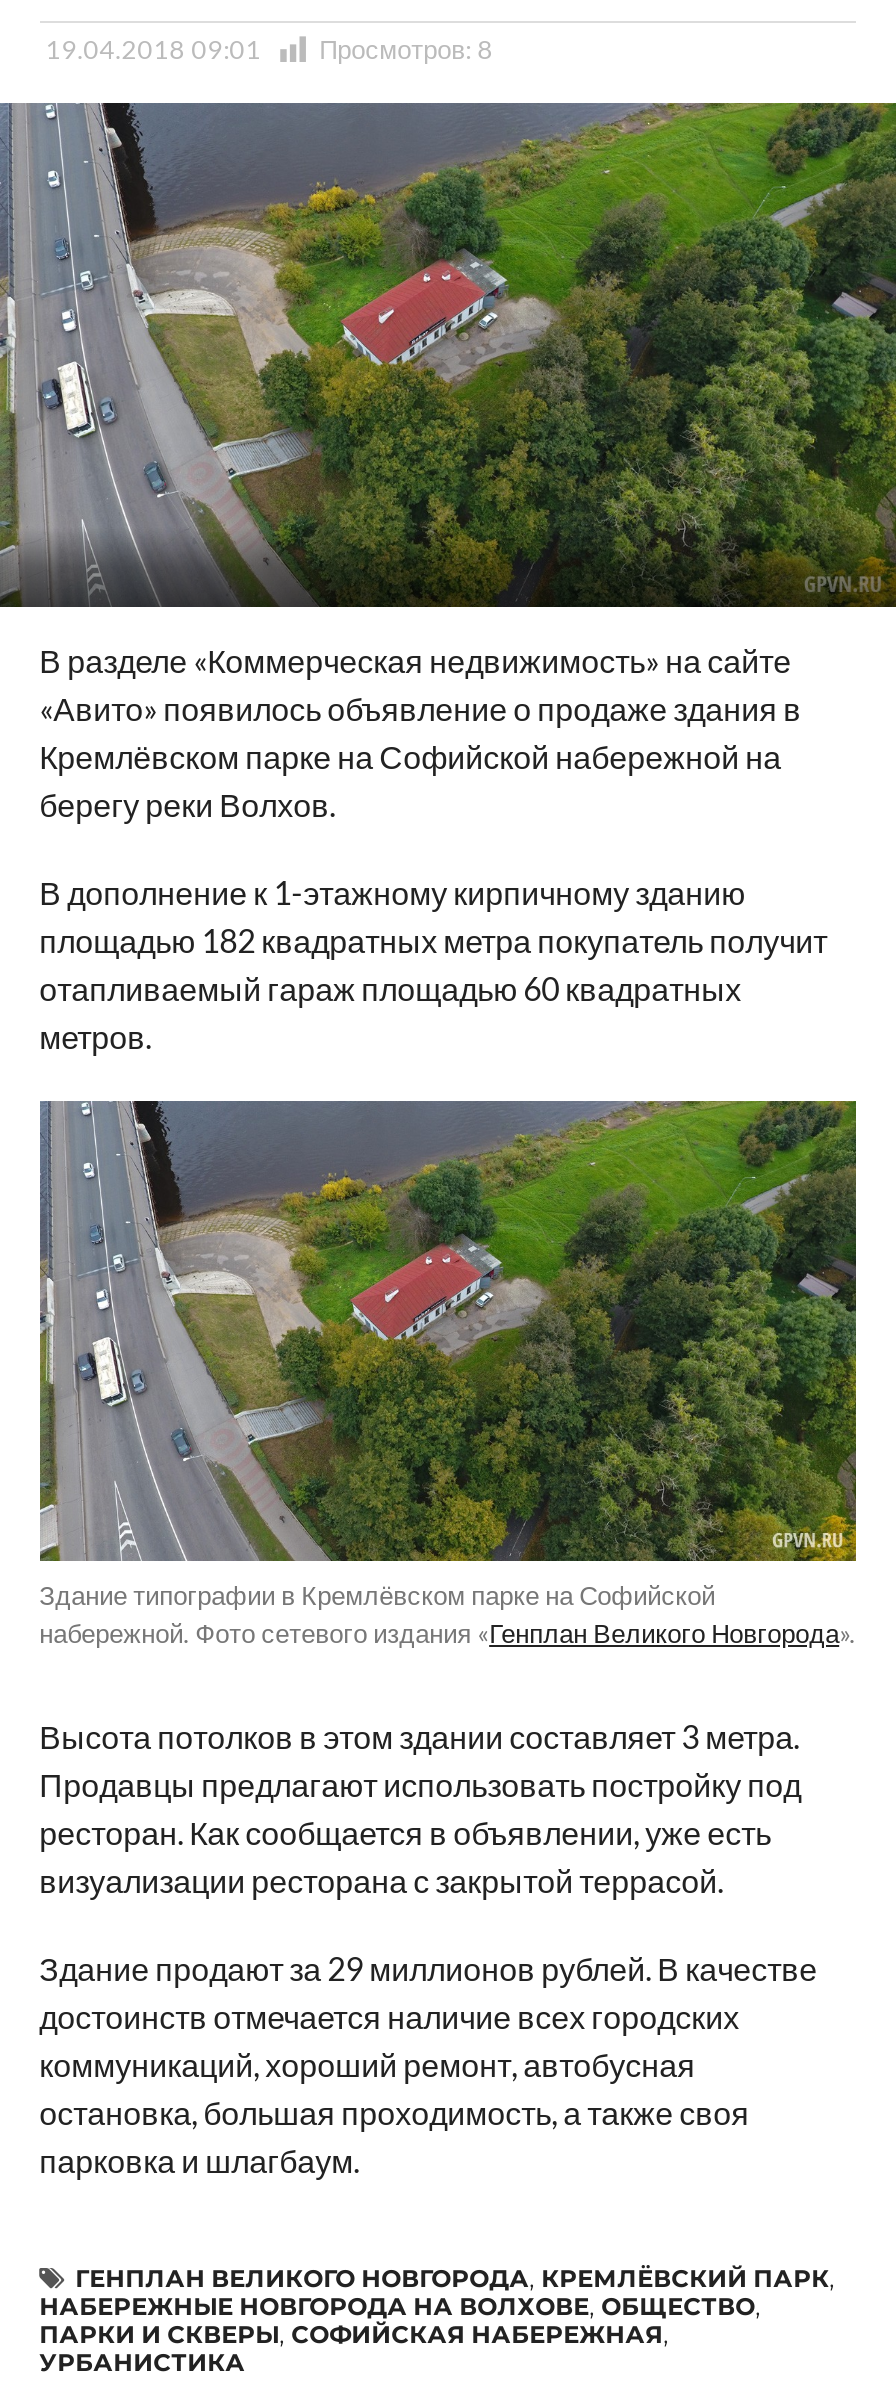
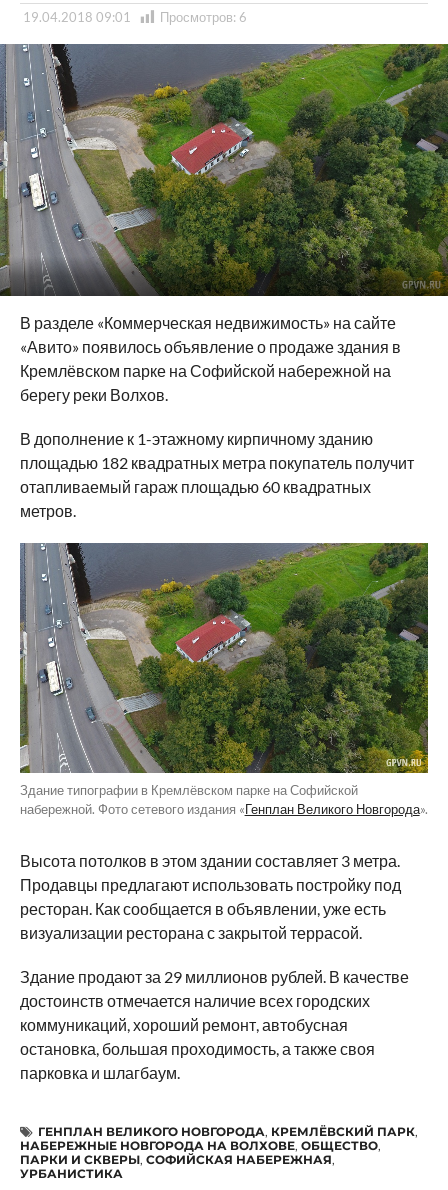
- 19.04.2018 09:01 Просмотров: 8
+ 19.04.2018 09:01 Просмотров: 6
